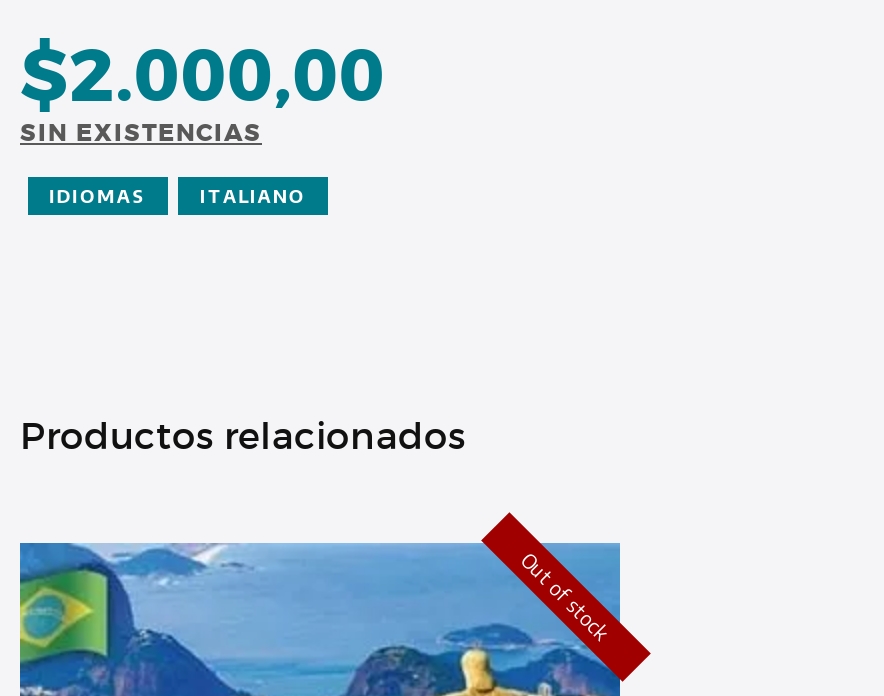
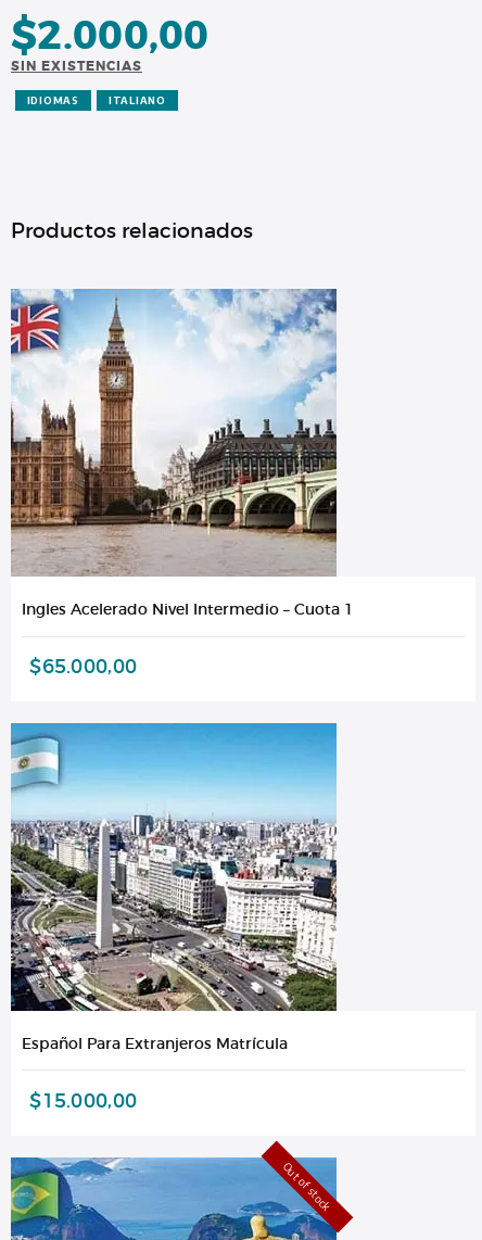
+ [image]
+ Ingles Acelerado Nivel Intermedio – Cuota 1
+ $65.000,00

+ [image]
+ Español Para Extranjeros Matrícula
+ $15.000,00
